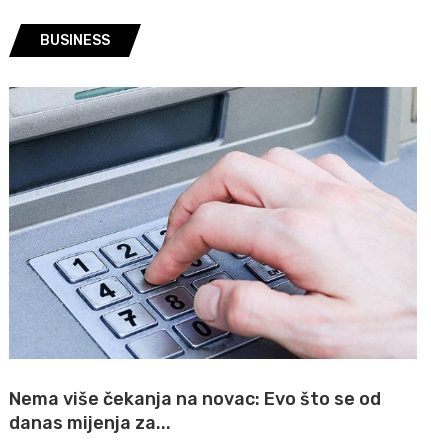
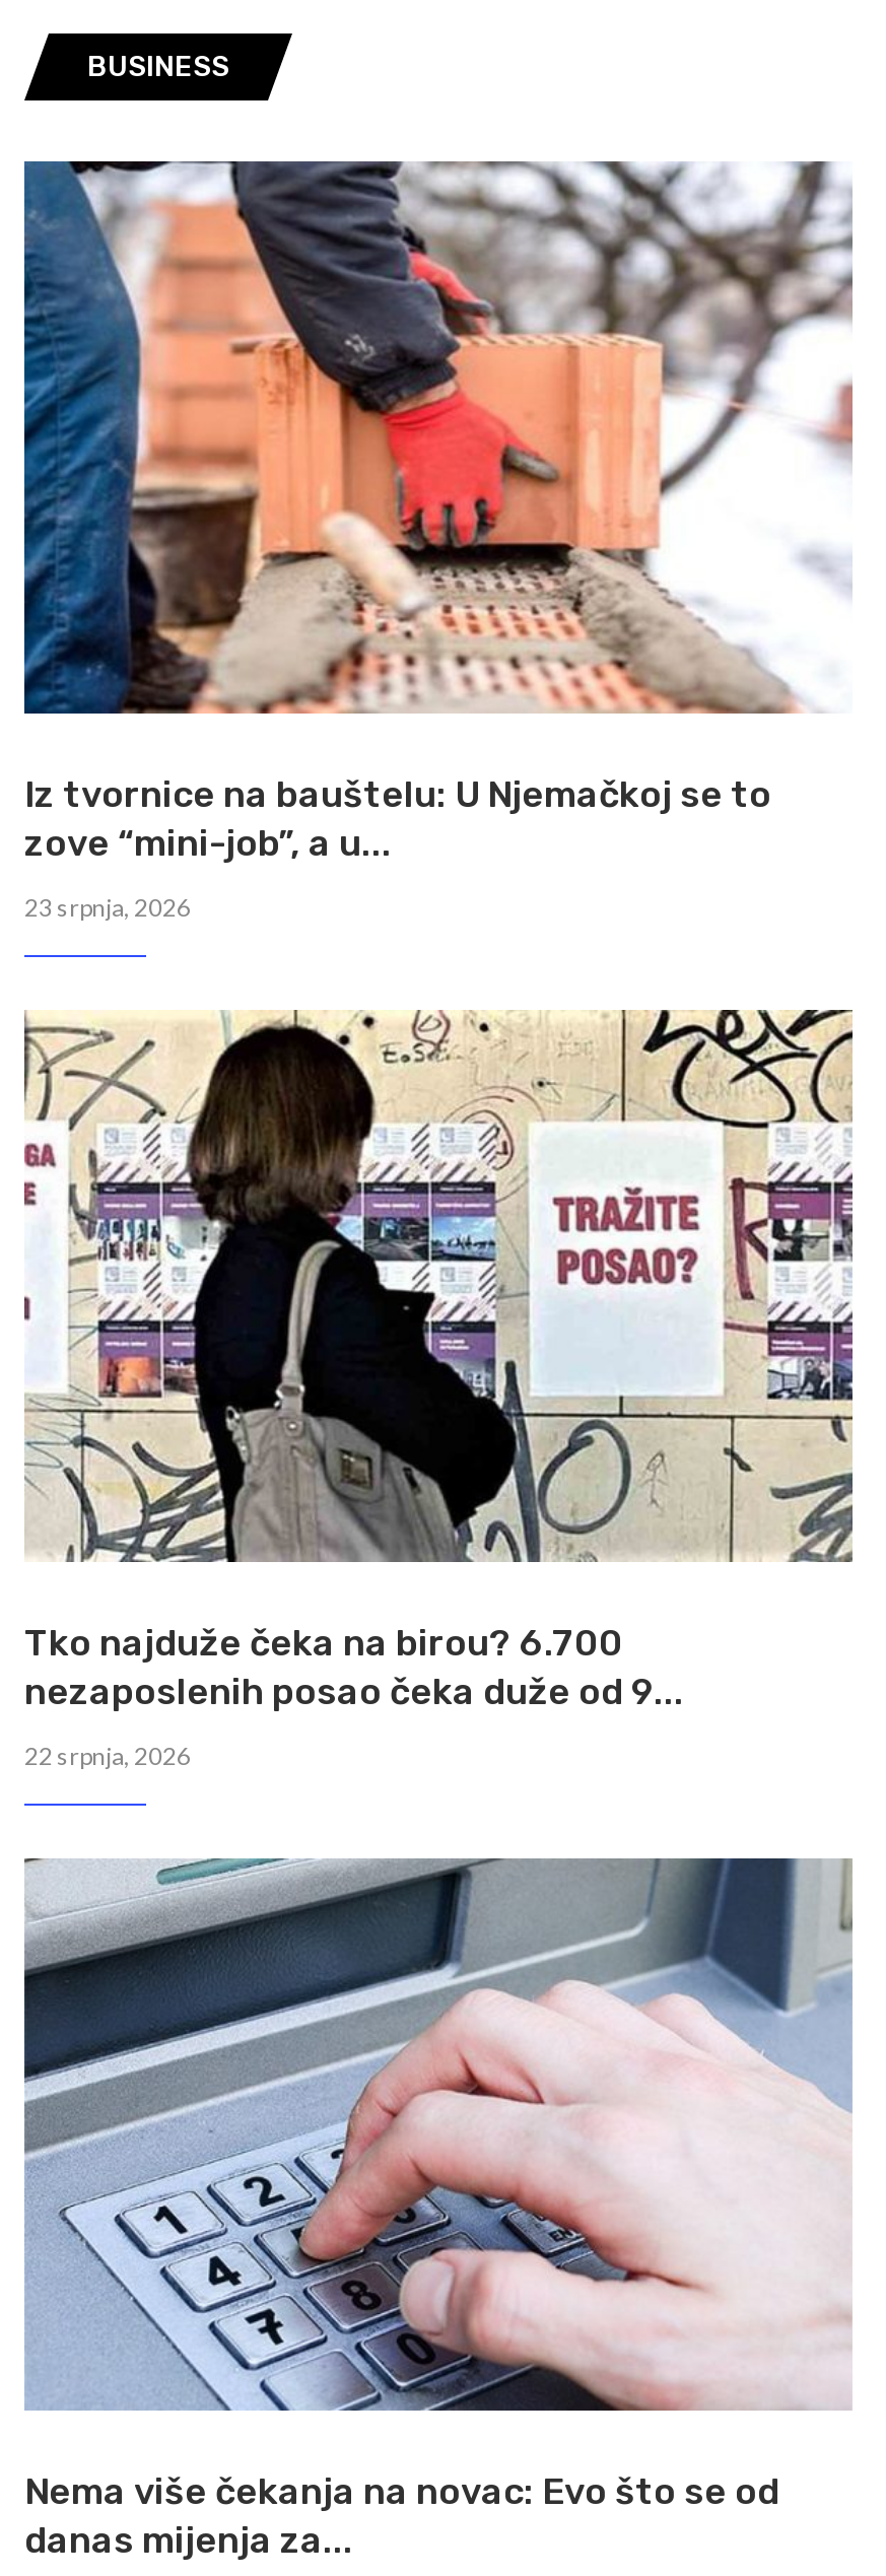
+ [image]
+ Iz tvornice na bauštelu: U Njemačkoj se to
+ zove “mini-job”, a u...
+ 23 srpnja, 2026

+ [image]
+ Tko najduže čeka na birou? 6.700
+ nezaposlenih posao čeka duže od 9...
+ 22 srpnja, 2026
